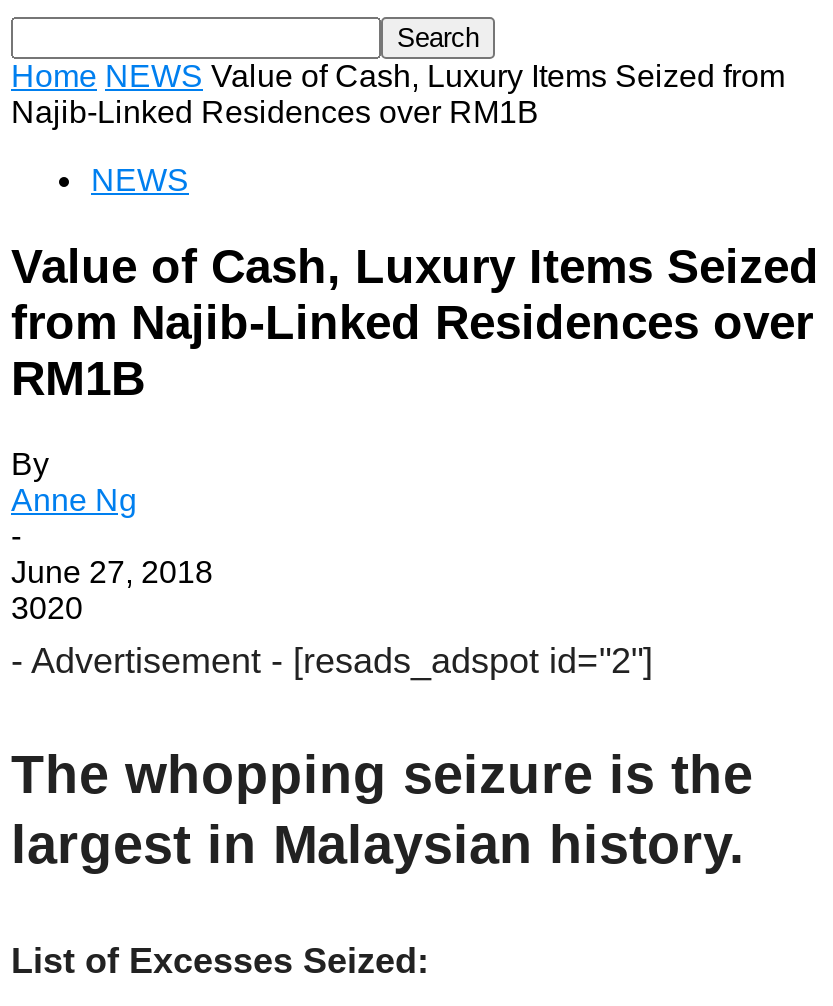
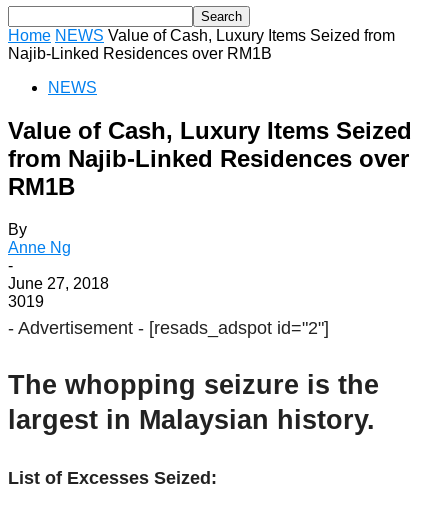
- 3020
+ 3019
